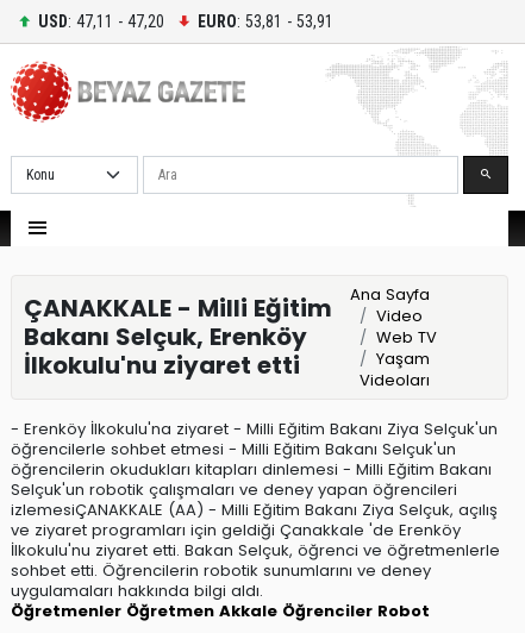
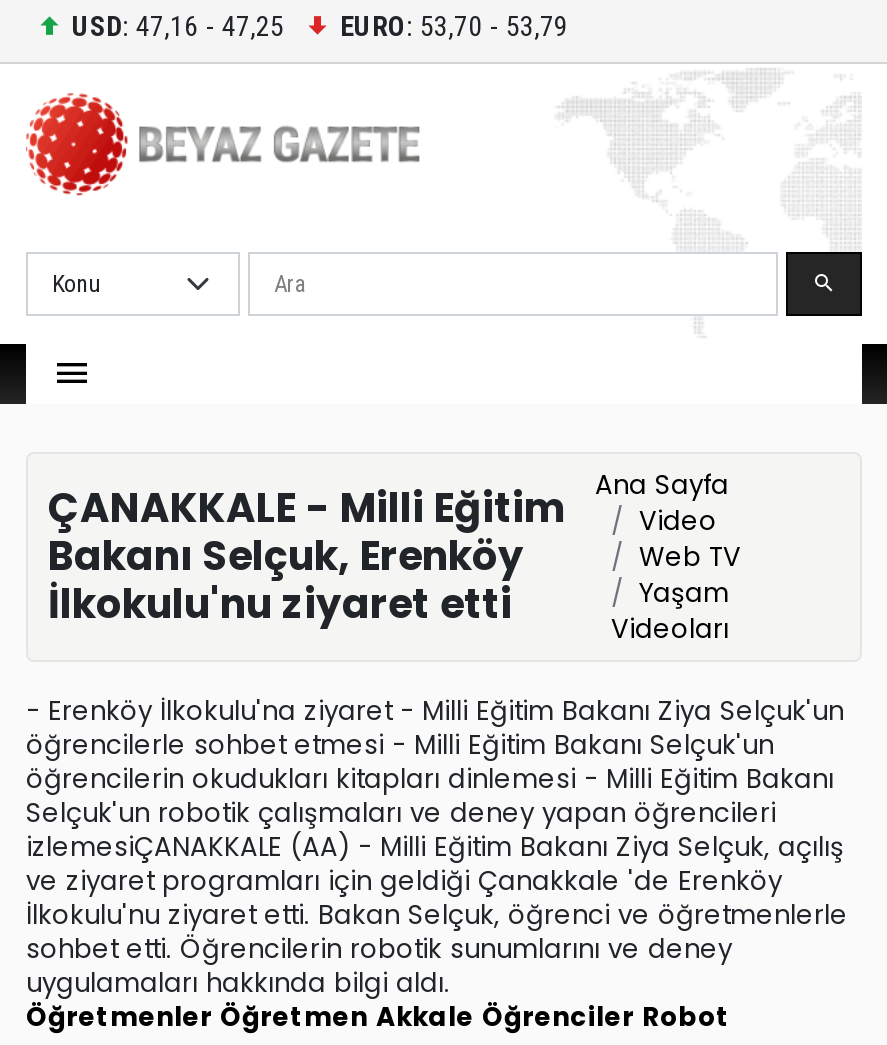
- USD: 47,11 - 47,20
+ USD: 47,16 - 47,25

- EURO: 53,81 - 53,91
+ EURO: 53,70 - 53,79
